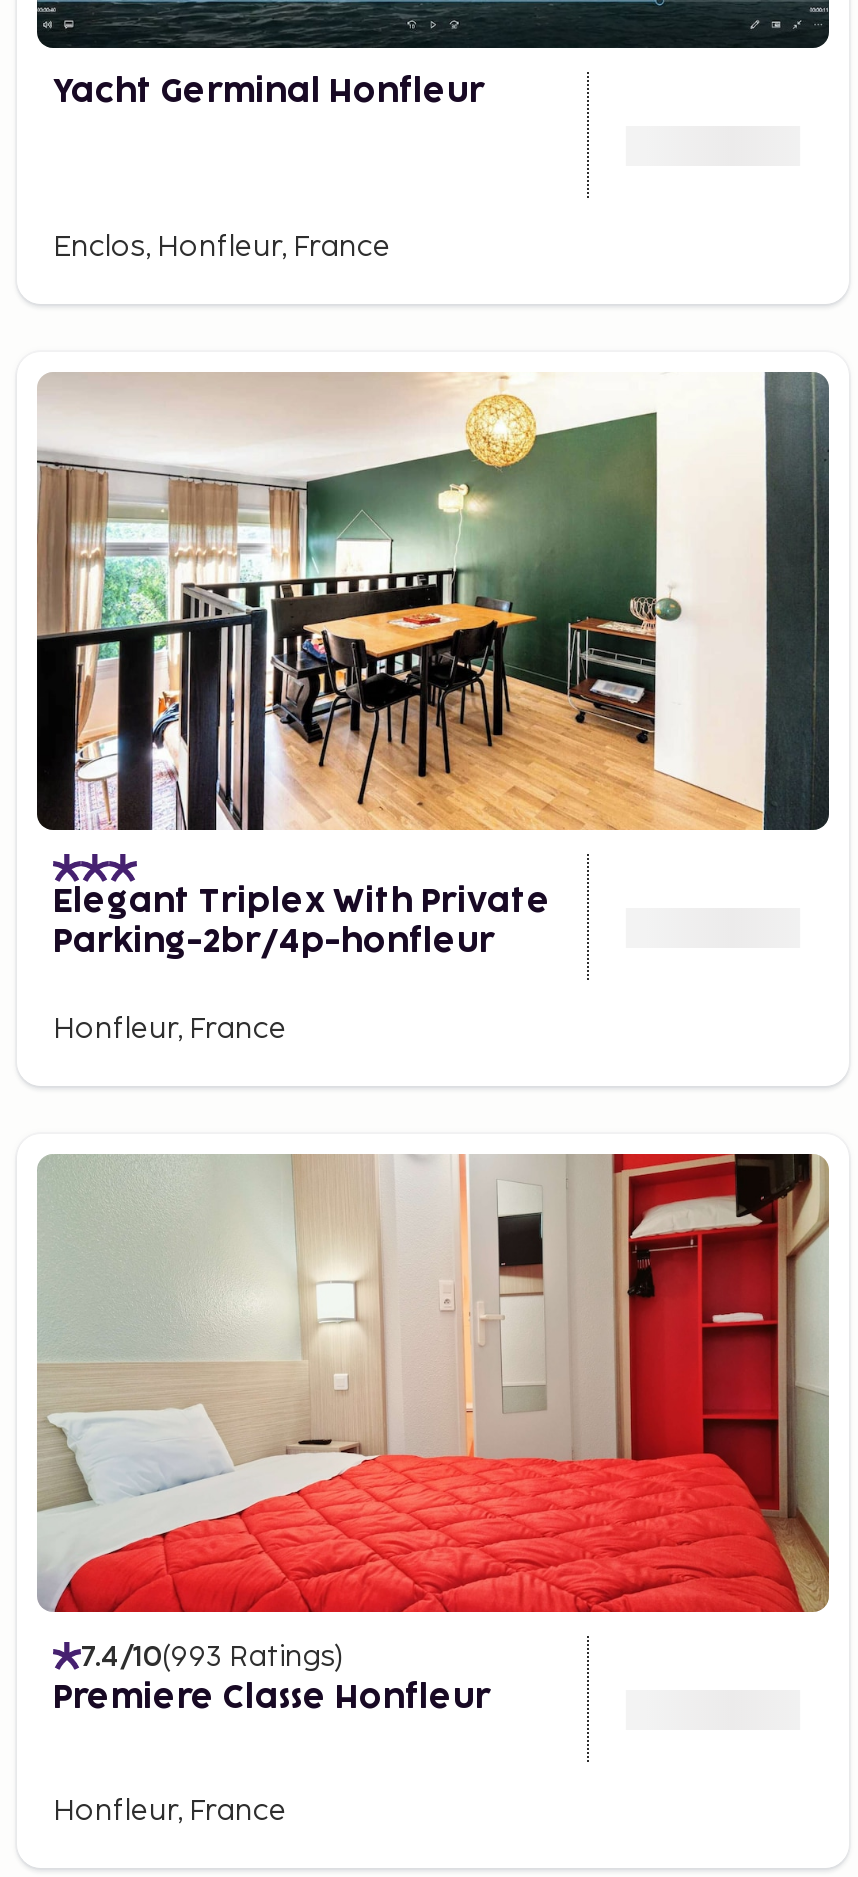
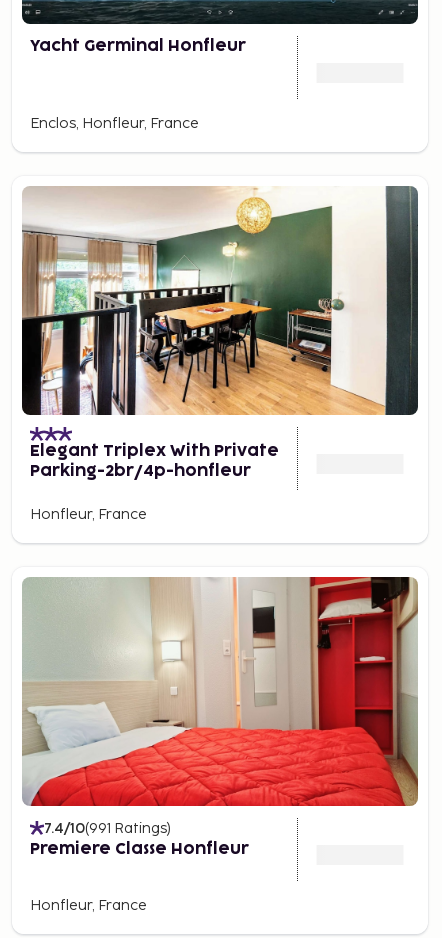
- 7.4/10(993 Ratings)
+ 7.4/10(991 Ratings)
